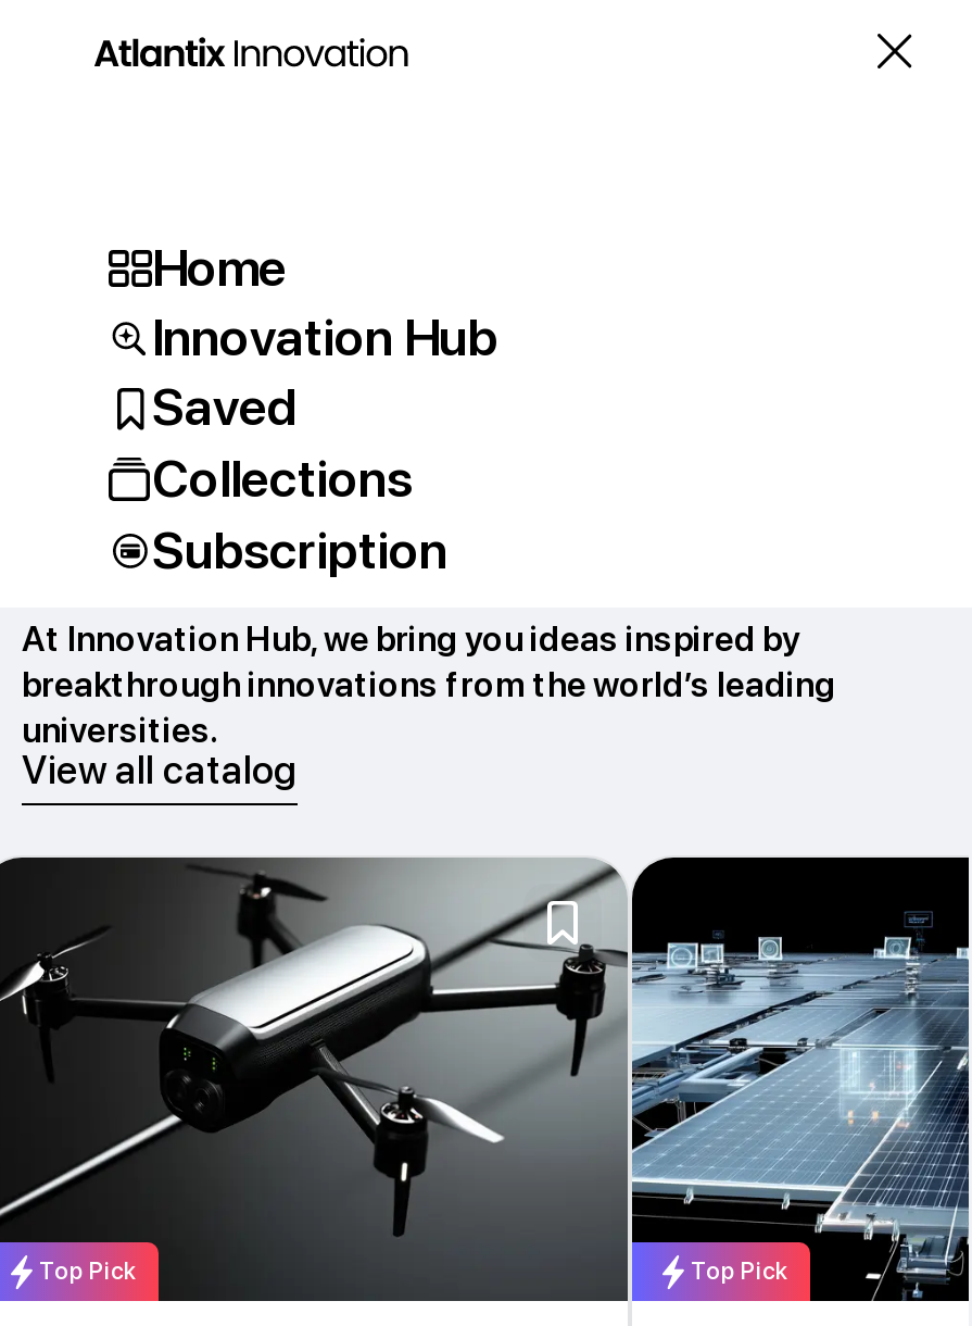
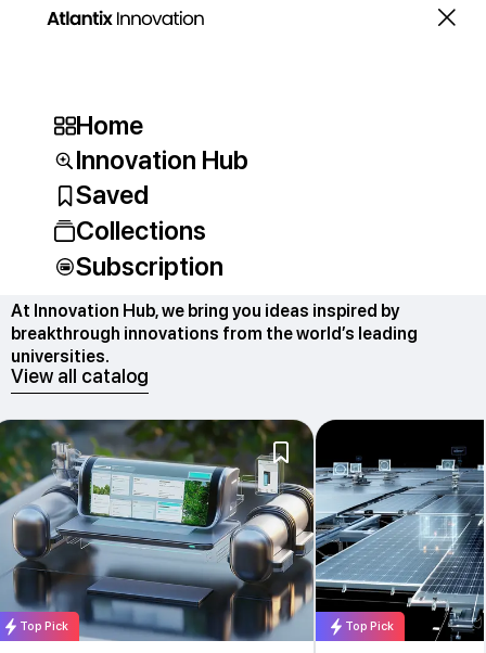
- [image]
+ [image]
